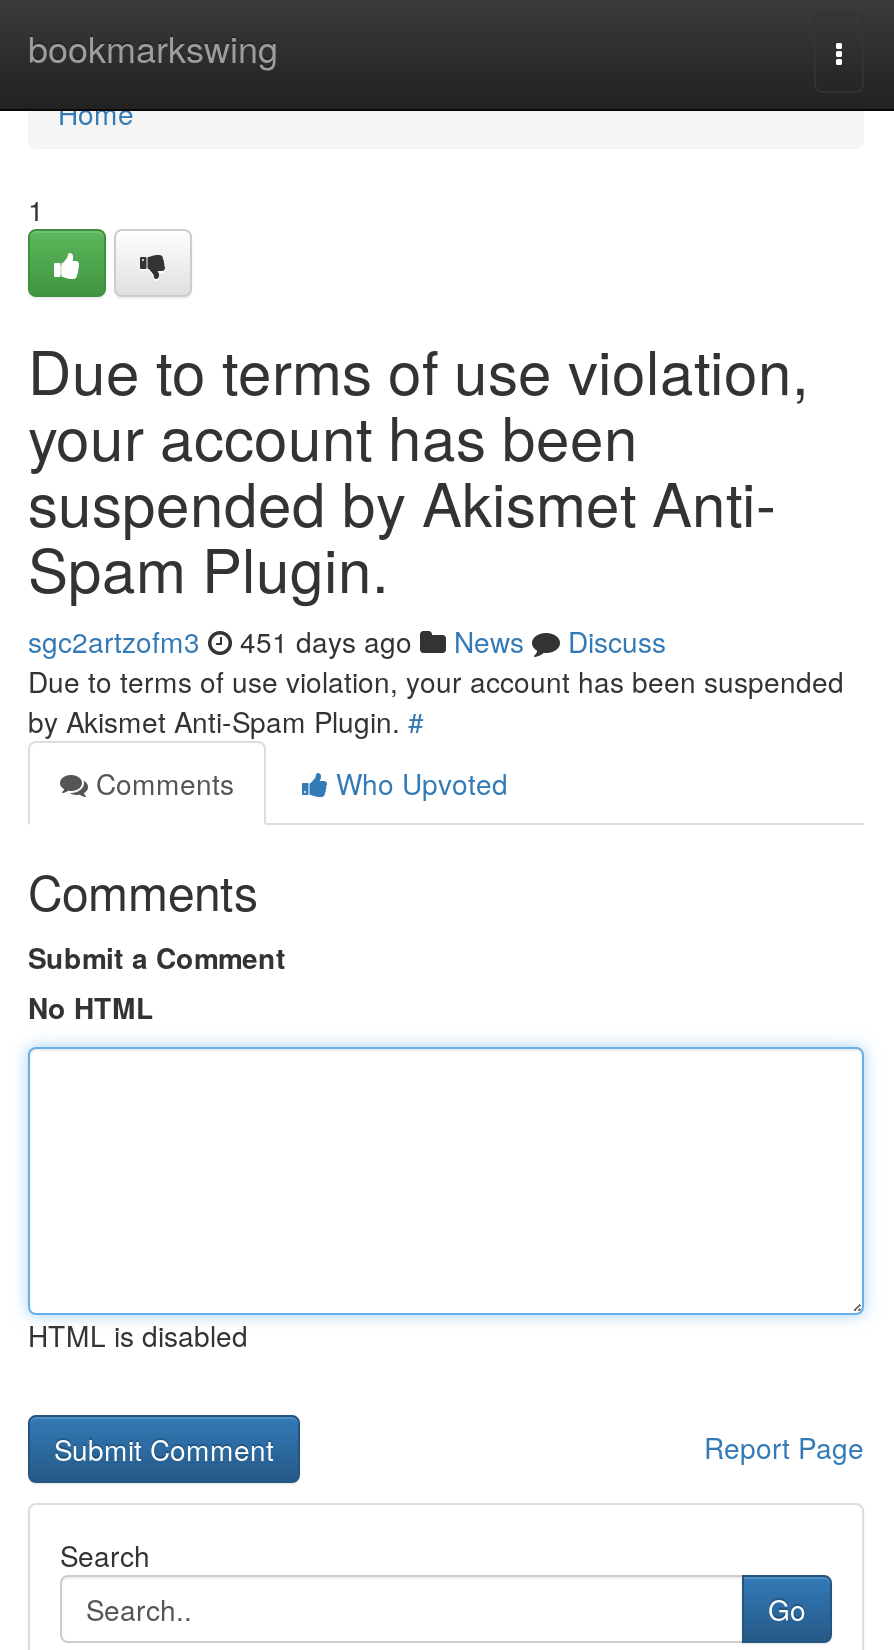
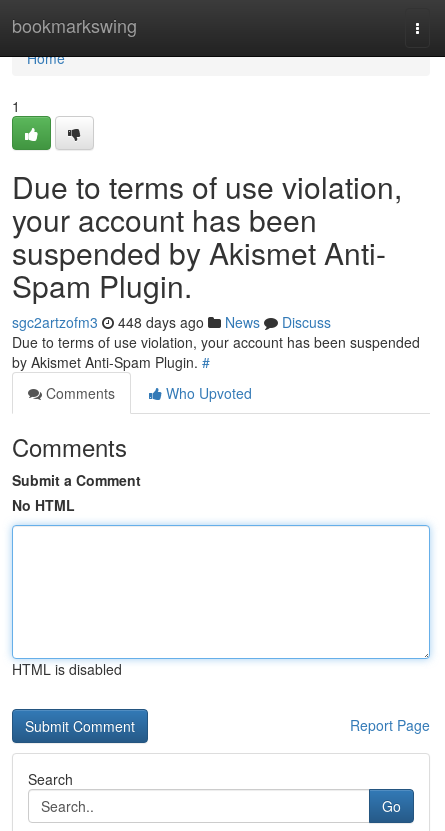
- sgc2artzofm3 451 days ago News Discuss
+ sgc2artzofm3 448 days ago News Discuss
